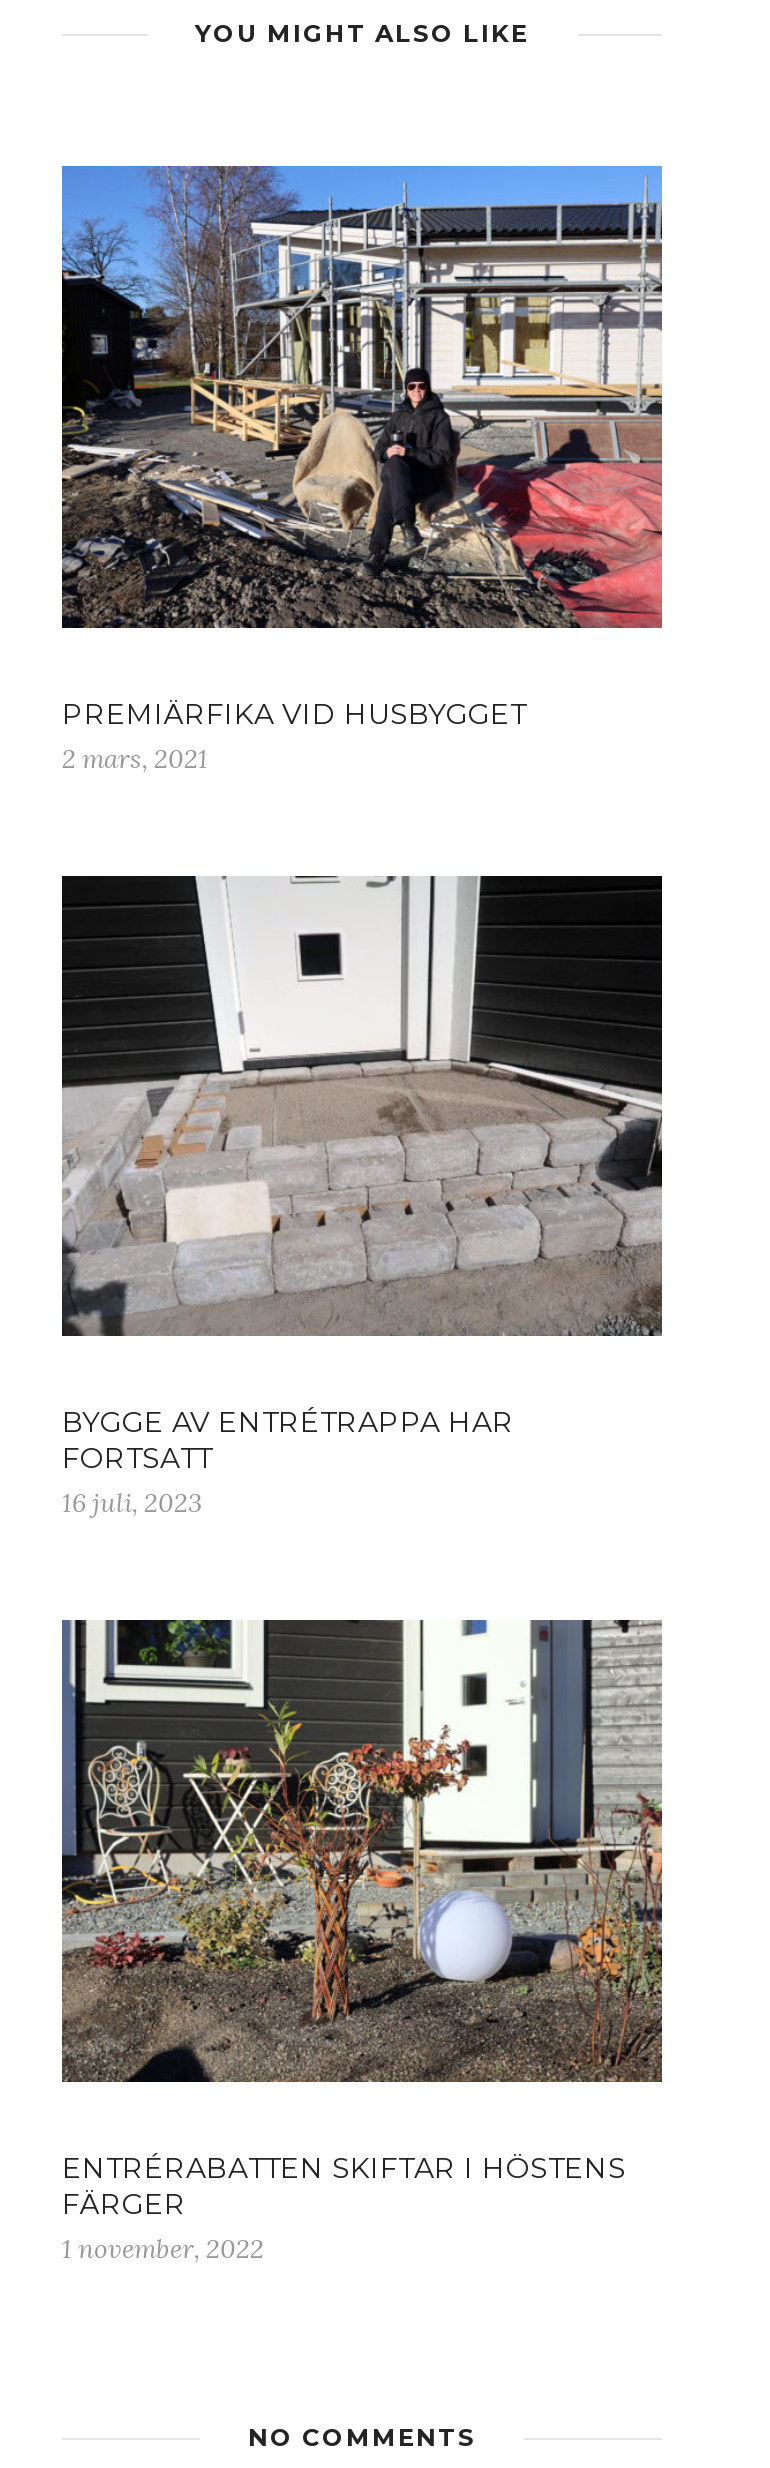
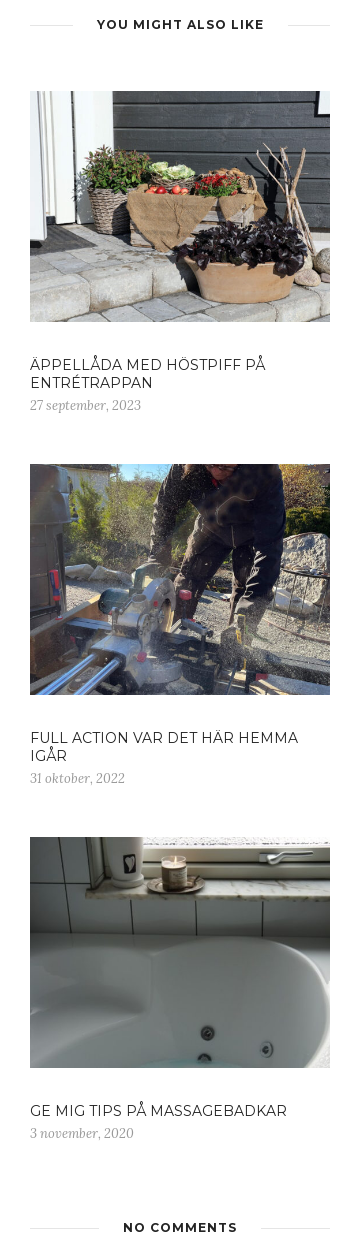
- [image]
- PREMIÄRFIKA VID HUSBYGGET
- 2 mars, 2021
+ [image]
+ ÄPPELLÅDA MED HÖSTPIFF PÅ
+ ENTRÉTRAPPAN
+ 27 september, 2023

- [image]
- BYGGE AV ENTRÉTRAPPA HAR
- FORTSATT
- 16 juli, 2023
+ [image]
+ FULL ACTION VAR DET HÄR HEMMA
+ IGÅR
+ 31 oktober, 2022

- [image]
- ENTRÉRABATTEN SKIFTAR I HÖSTENS
- FÄRGER
- 1 november, 2022
+ [image]
+ GE MIG TIPS PÅ MASSAGEBADKAR
+ 3 november, 2020
